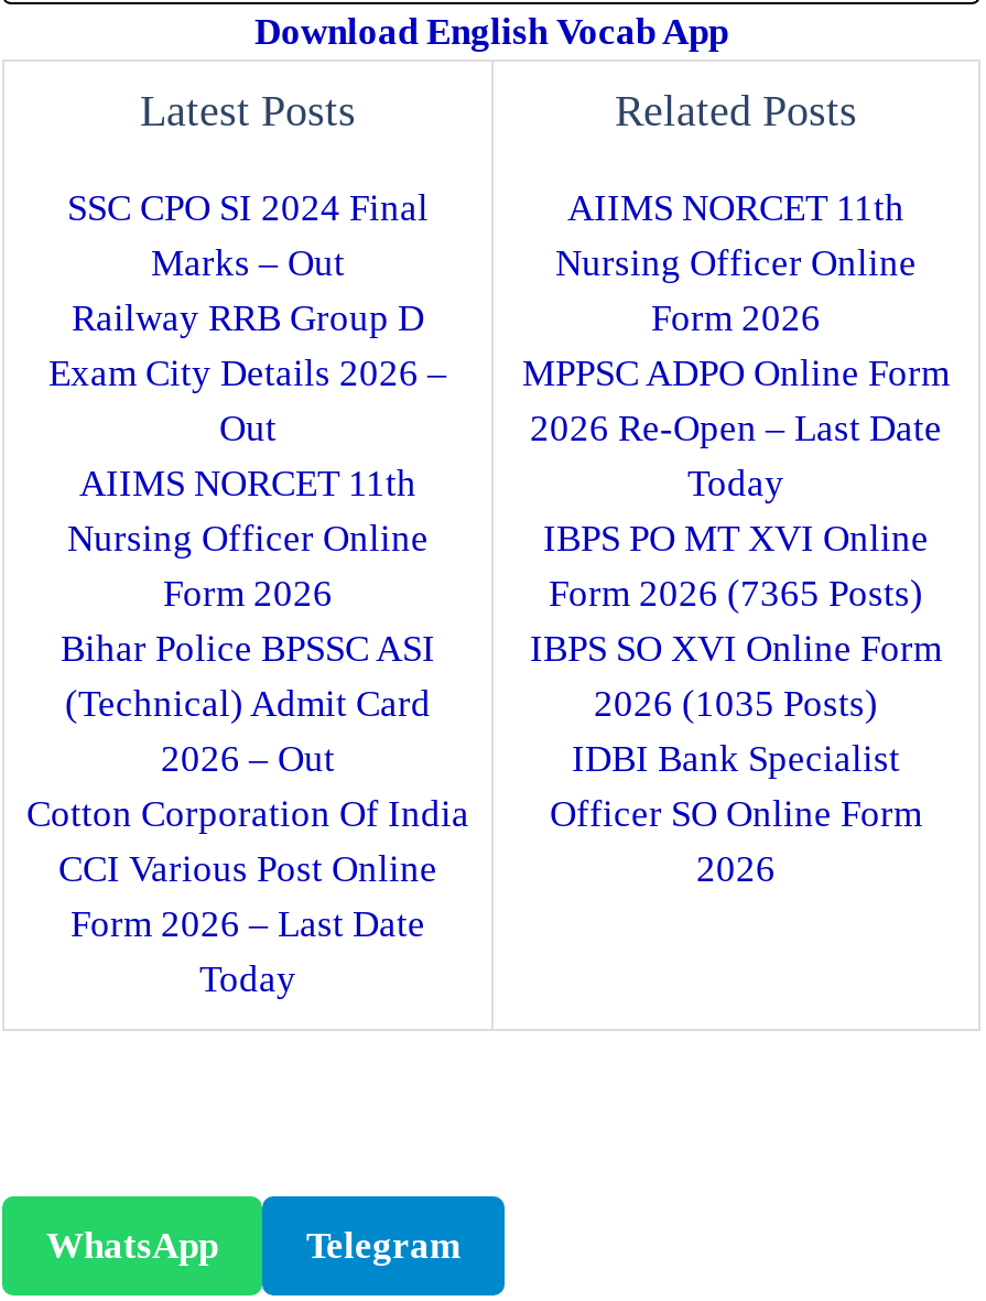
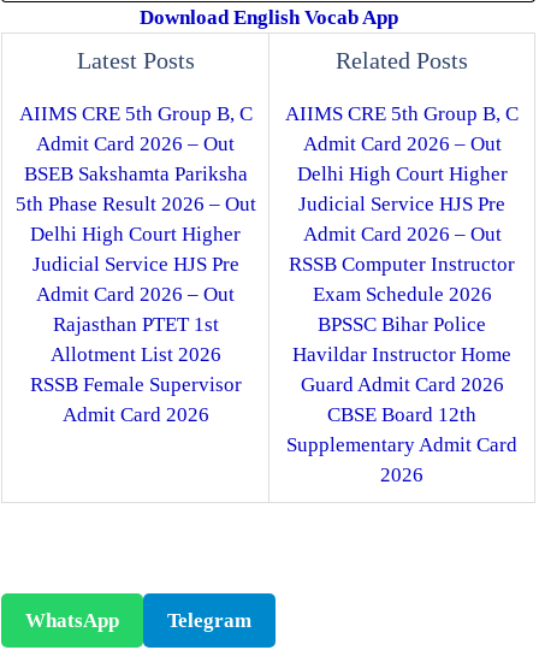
- SSC CPO SI 2024 Final
- Marks – Out
- Railway RRB Group D
- Exam City Details 2026 –
- Out
- AIIMS NORCET 11th
- Nursing Officer Online
- Form 2026
- Bihar Police BPSSC ASI
- (Technical) Admit Card
- 2026 – Out
- Cotton Corporation Of India
- CCI Various Post Online
- Form 2026 – Last Date
- Today
+ AIIMS CRE 5th Group B, C
+ Admit Card 2026 – Out
+ BSEB Sakshamta Pariksha
+ 5th Phase Result 2026 – Out
+ Delhi High Court Higher
+ Judicial Service HJS Pre
+ Admit Card 2026 – Out
+ Rajasthan PTET 1st
+ Allotment List 2026
+ RSSB Female Supervisor
+ Admit Card 2026

- AIIMS NORCET 11th
- Nursing Officer Online
- Form 2026
- MPPSC ADPO Online Form
- 2026 Re-Open – Last Date
- Today
- IBPS PO MT XVI Online
- Form 2026 (7365 Posts)
- IBPS SO XVI Online Form
- 2026 (1035 Posts)
- IDBI Bank Specialist
- Officer SO Online Form
+ AIIMS CRE 5th Group B, C
+ Admit Card 2026 – Out
+ Delhi High Court Higher
+ Judicial Service HJS Pre
+ Admit Card 2026 – Out
+ RSSB Computer Instructor
+ Exam Schedule 2026
+ BPSSC Bihar Police
+ Havildar Instructor Home
+ Guard Admit Card 2026
+ CBSE Board 12th
+ Supplementary Admit Card
